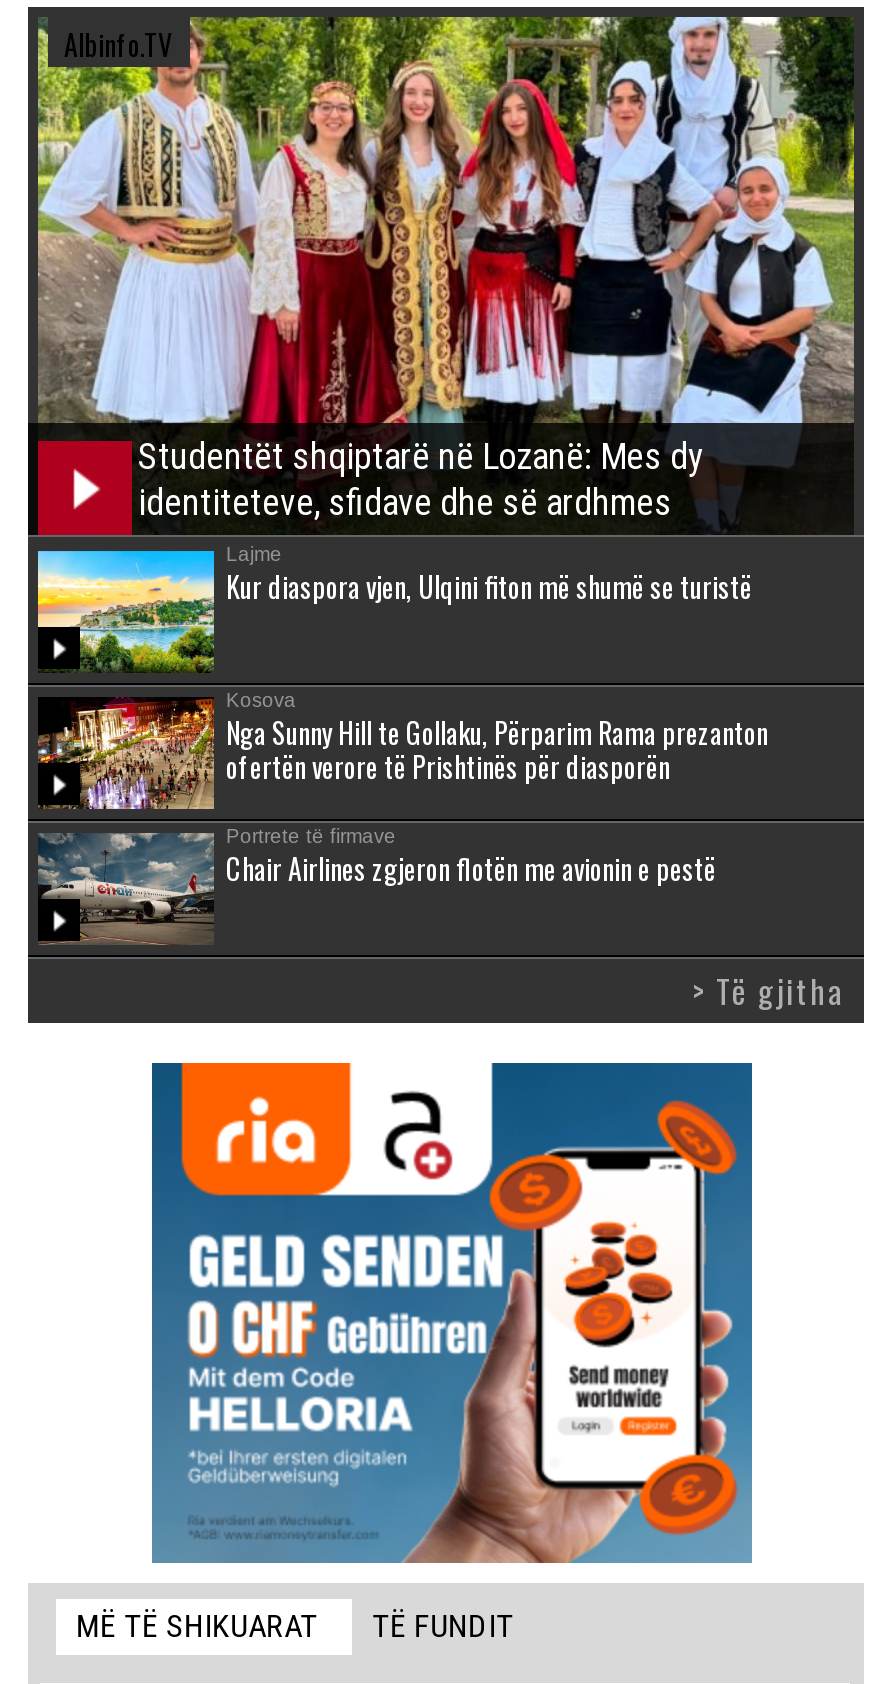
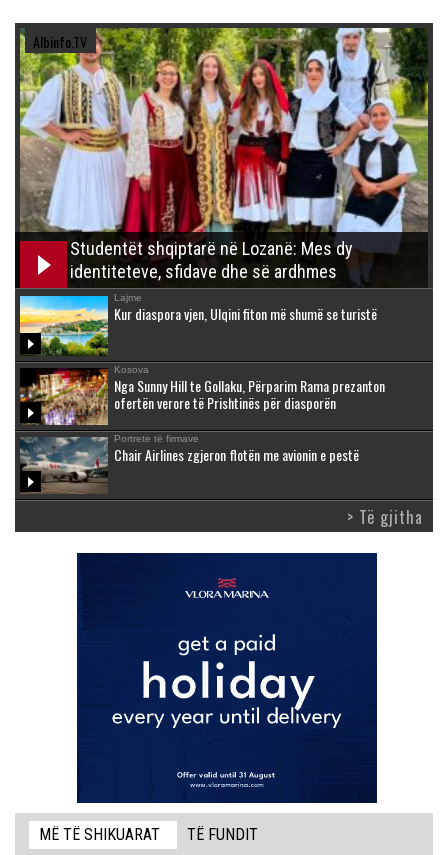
- [image]
+ [image]
